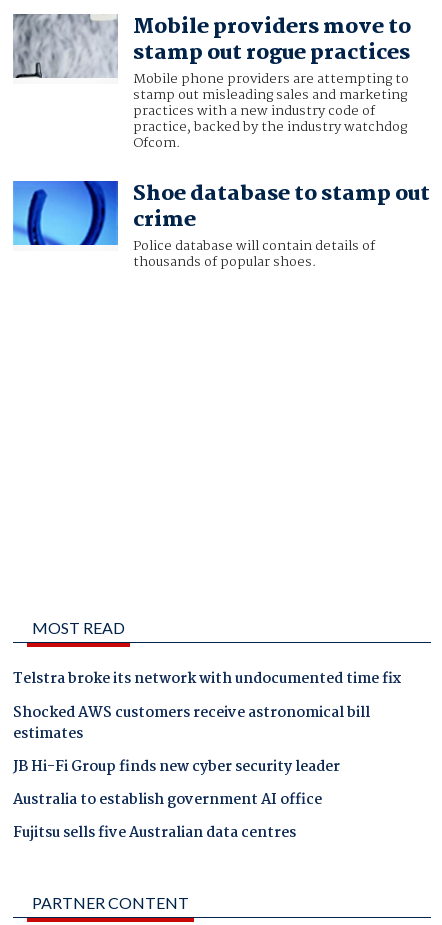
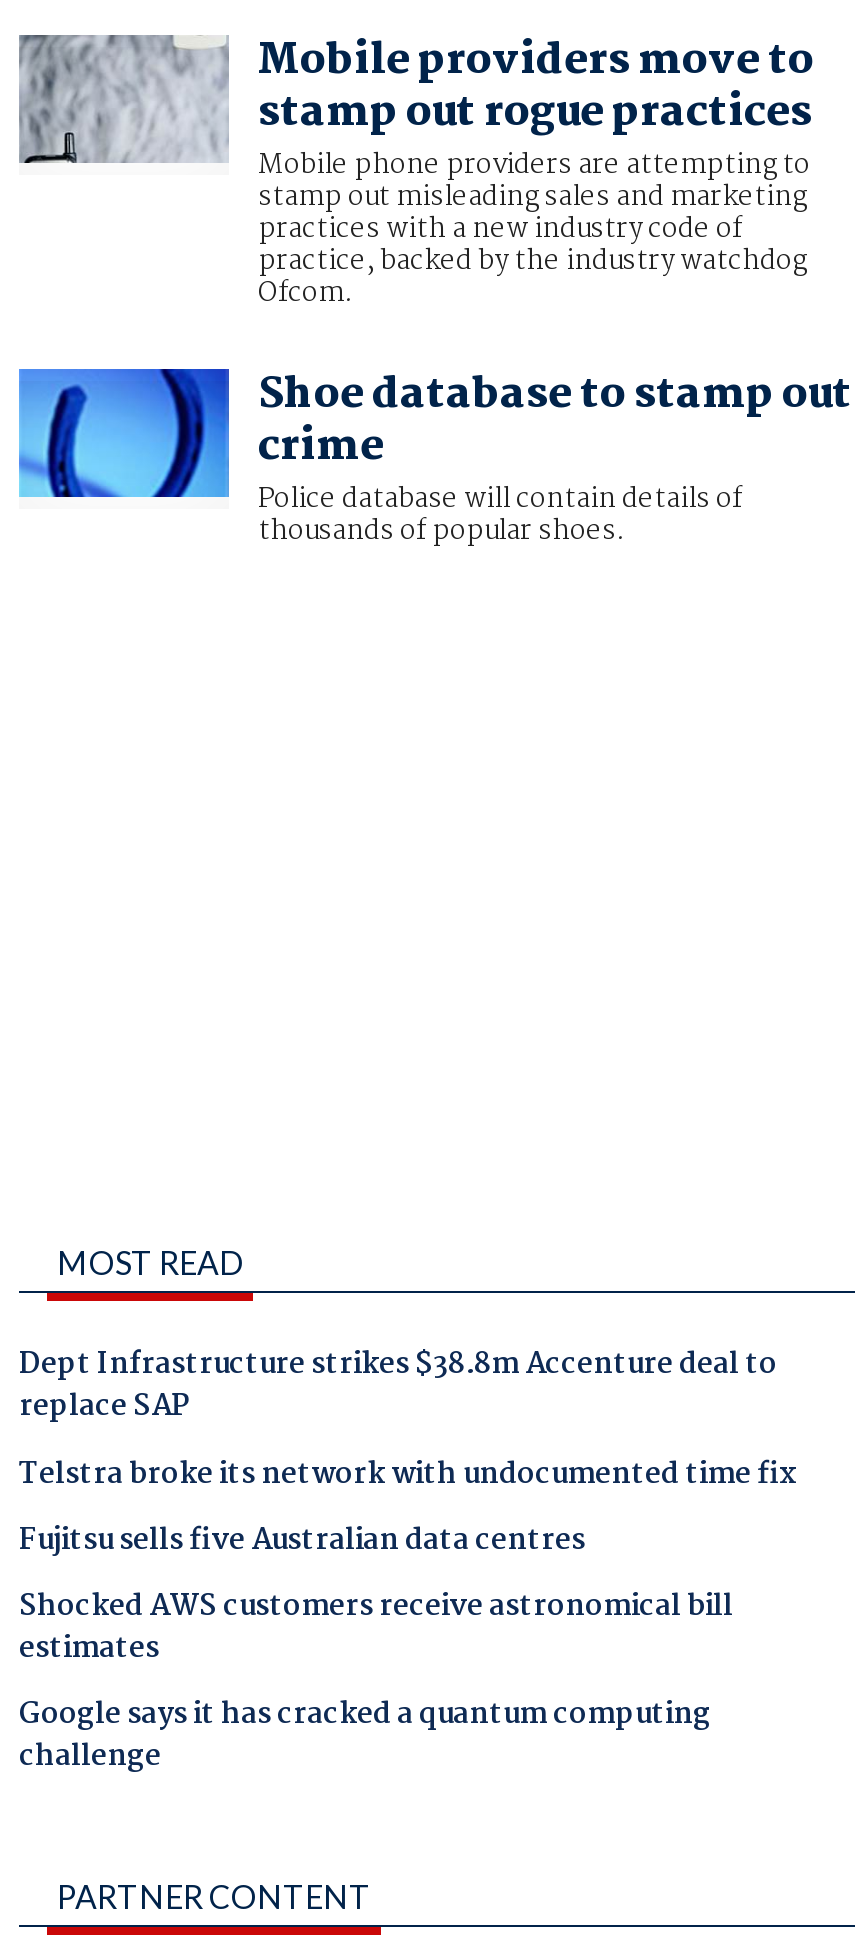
+ Dept Infrastructure strikes $38.8m Accenture deal to
+ replace SAP

moved down: Shocked AWS customers receive astronomical bill | estimates

- JB Hi-Fi Group finds new cyber security leader
- Australia to establish government AI office
+ Google says it has cracked a quantum computing
+ challenge

moved up: Fujitsu sells five Australian data centres
